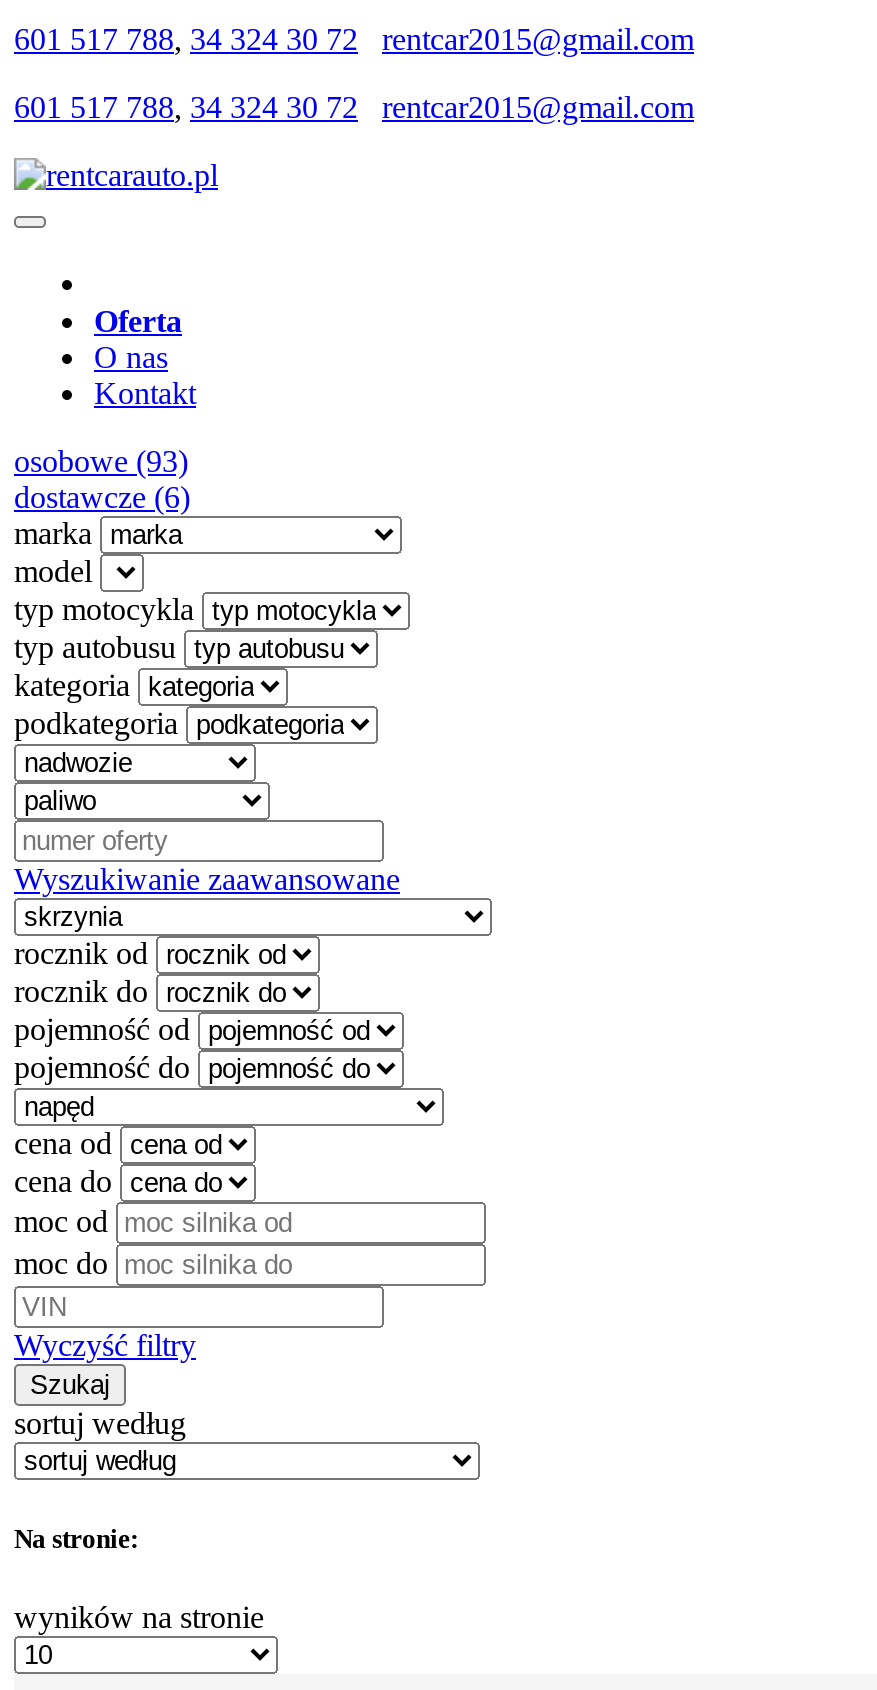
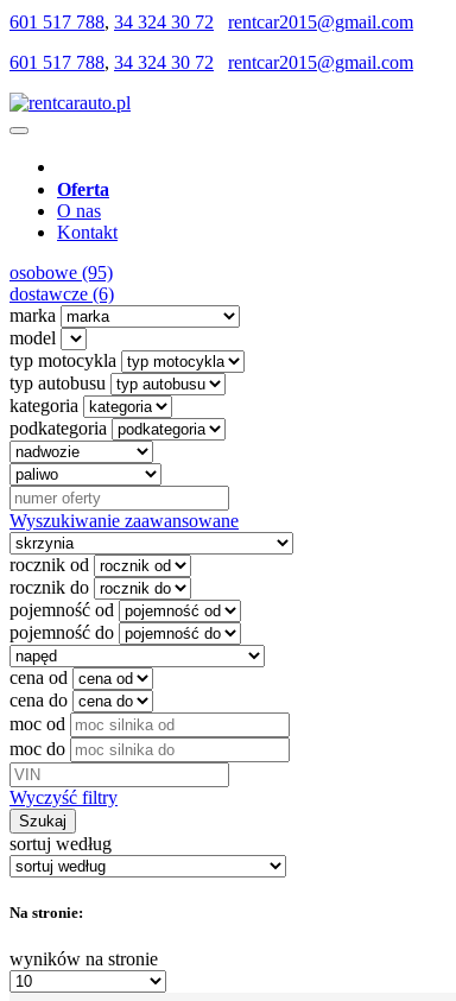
- osobowe (93)
+ osobowe (95)
